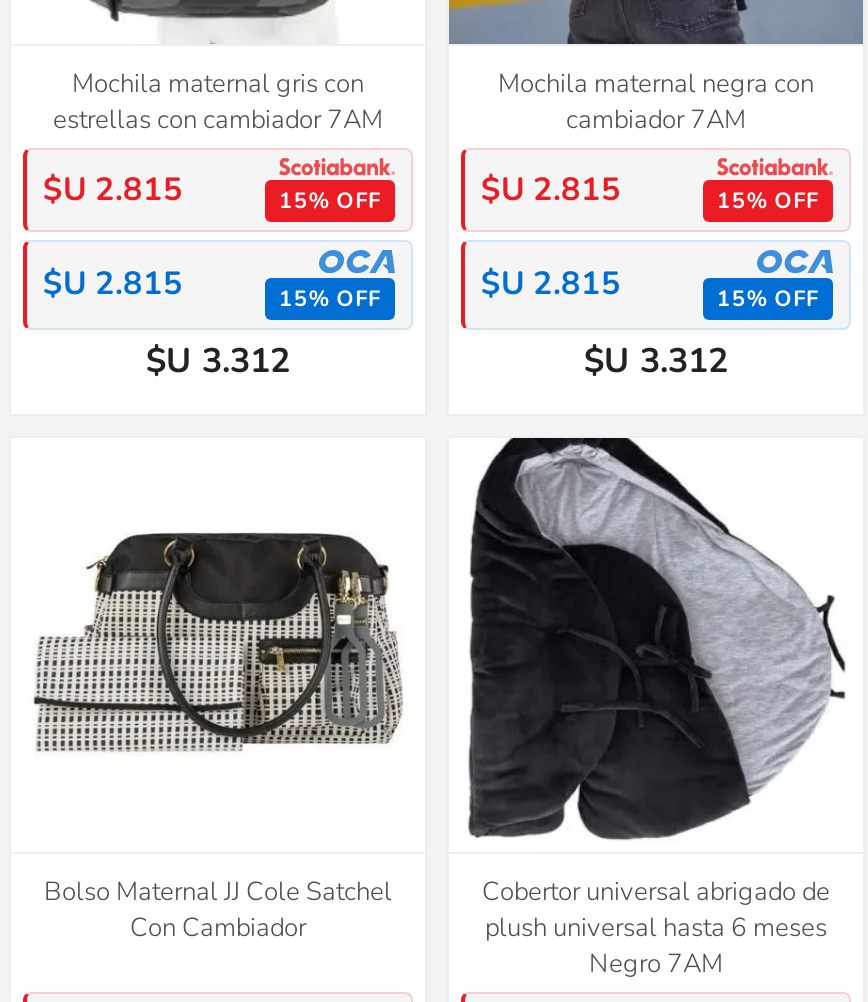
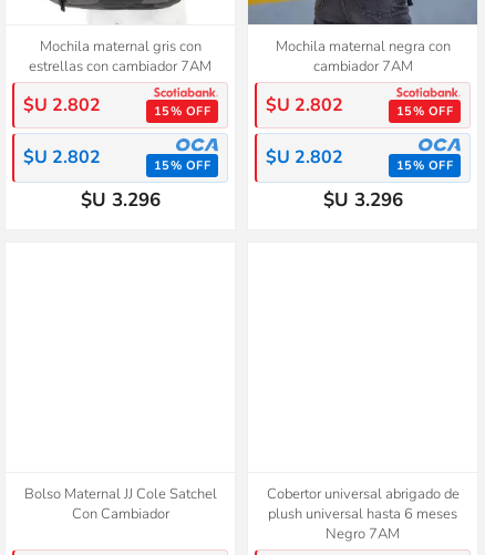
- $U 2.815
+ $U 2.802

- $U 2.815
+ $U 2.802

- $U 2.815
+ $U 2.802

- $U 2.815
+ $U 2.802

- $U 3.312
+ $U 3.296

- $U 3.312
+ $U 3.296

- [image]

- [image]
